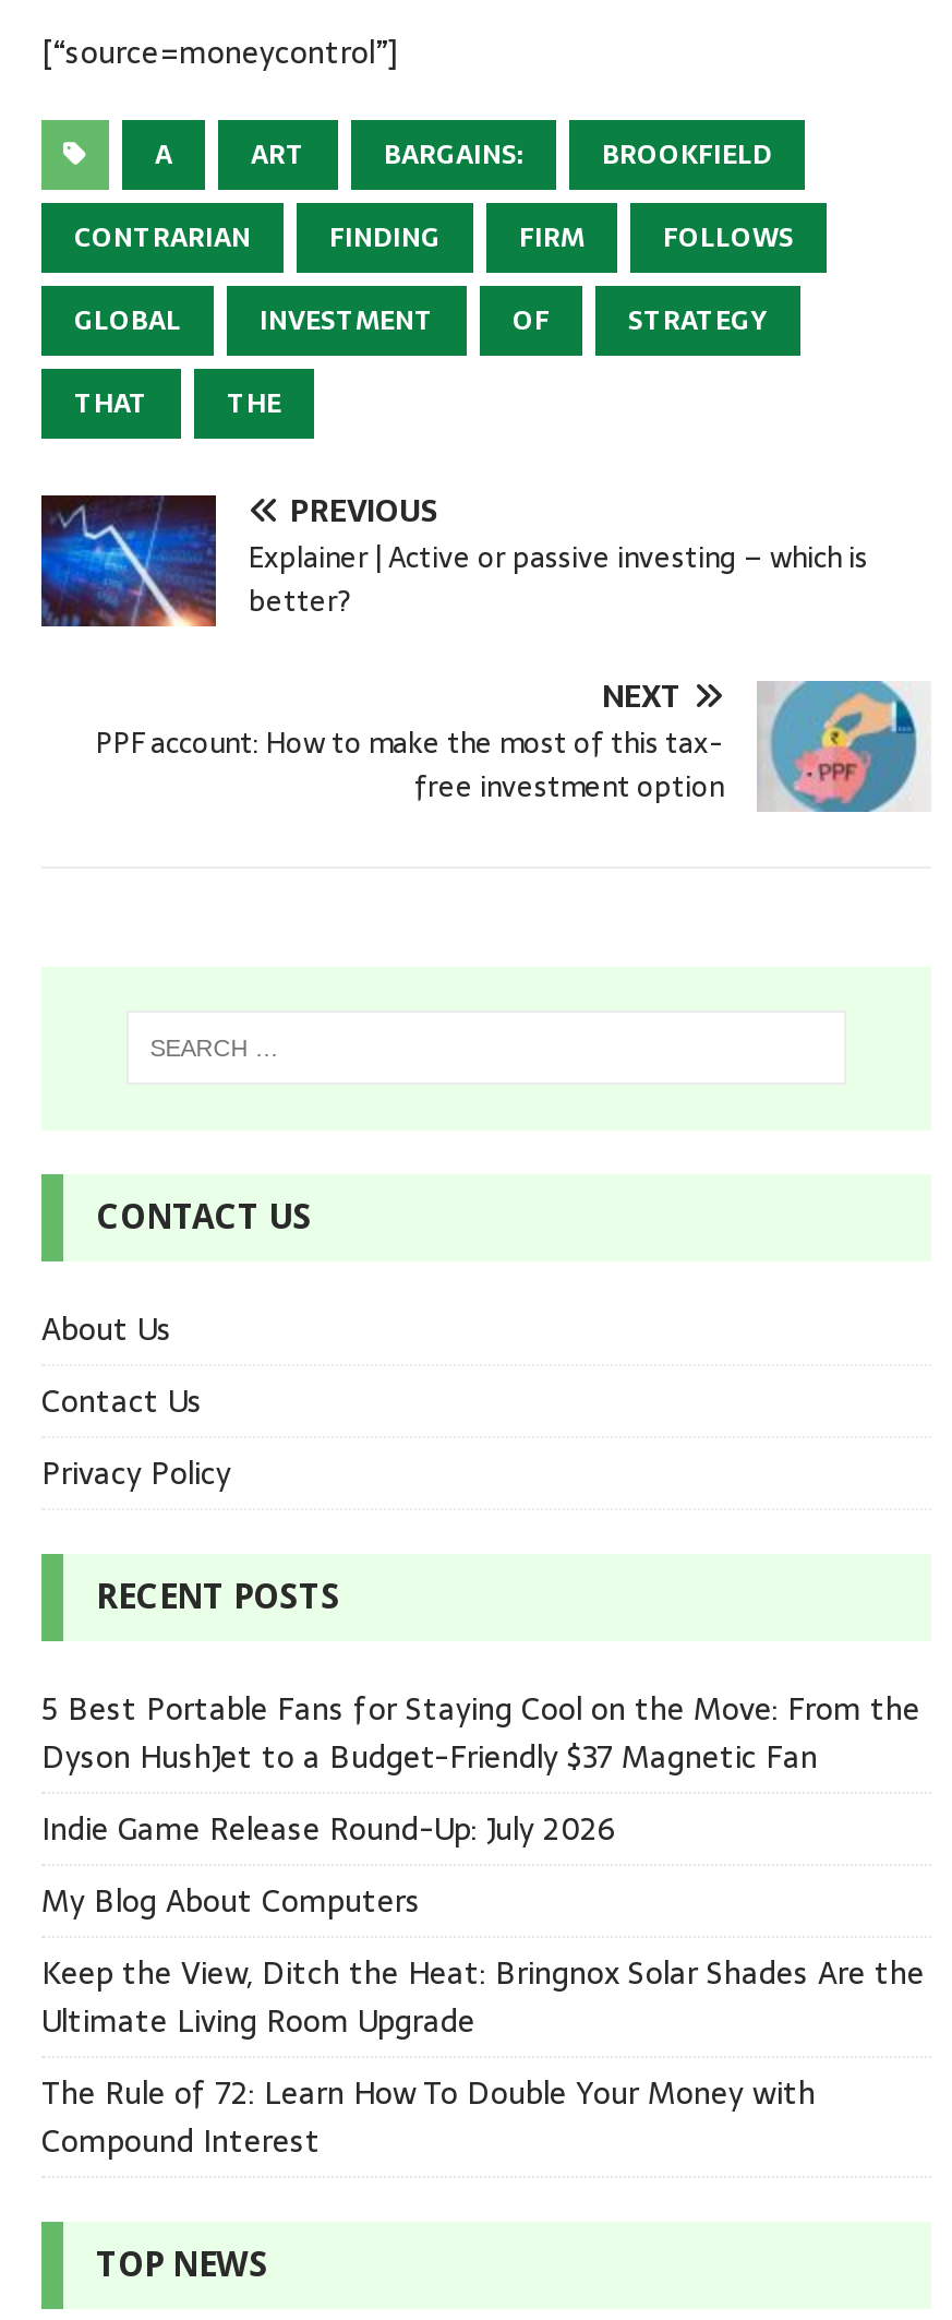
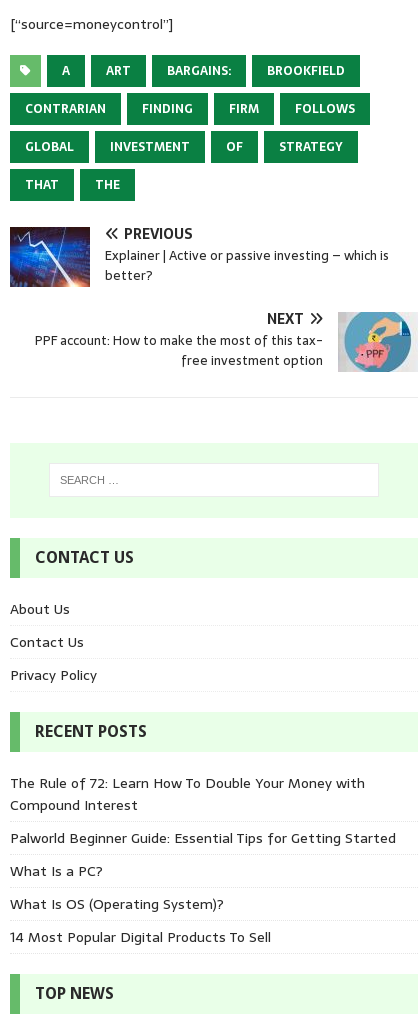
- 5 Best Portable Fans for Staying Cool on the Move: From the
- Dyson HushJet to a Budget-Friendly $37 Magnetic Fan
- Indie Game Release Round-Up: July 2026
- My Blog About Computers
- Keep the View, Ditch the Heat: Bringnox Solar Shades Are the
- Ultimate Living Room Upgrade

moved up: The Rule of 72: Learn How To Double Your Money with | Compound Interest

+ Palworld Beginner Guide: Essential Tips for Getting Started
+ What Is a PC?
+ What Is OS (Operating System)?
+ 14 Most Popular Digital Products To Sell
